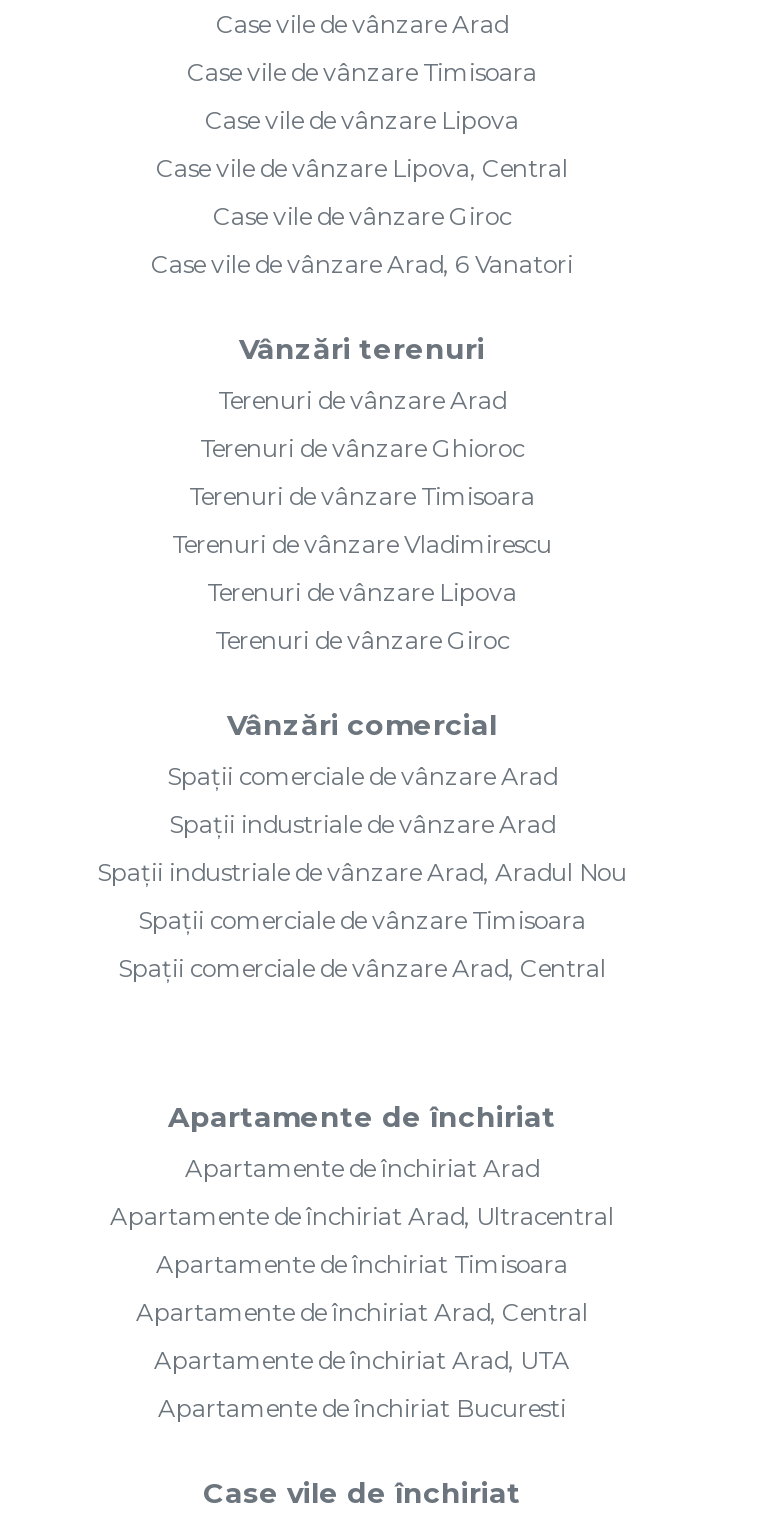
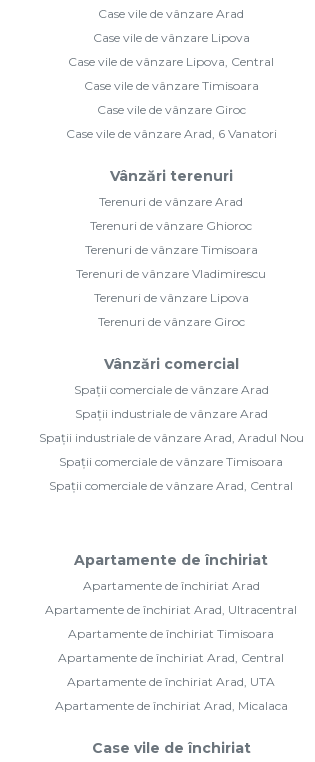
moved down: Case vile de vânzare Timisoara

moved up: Case vile de vânzare Lipova | Case vile de vânzare Lipova, Central

- Apartamente de închiriat Bucuresti
+ Apartamente de închiriat Arad, Micalaca
